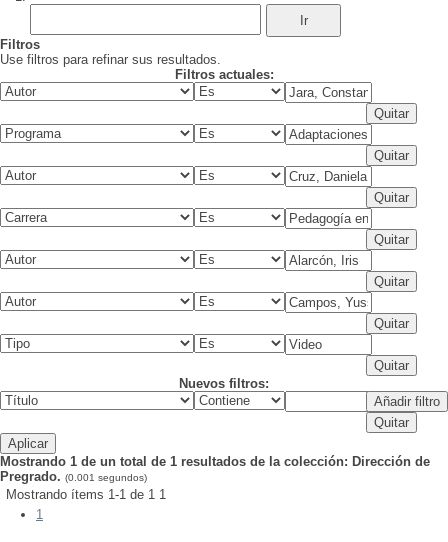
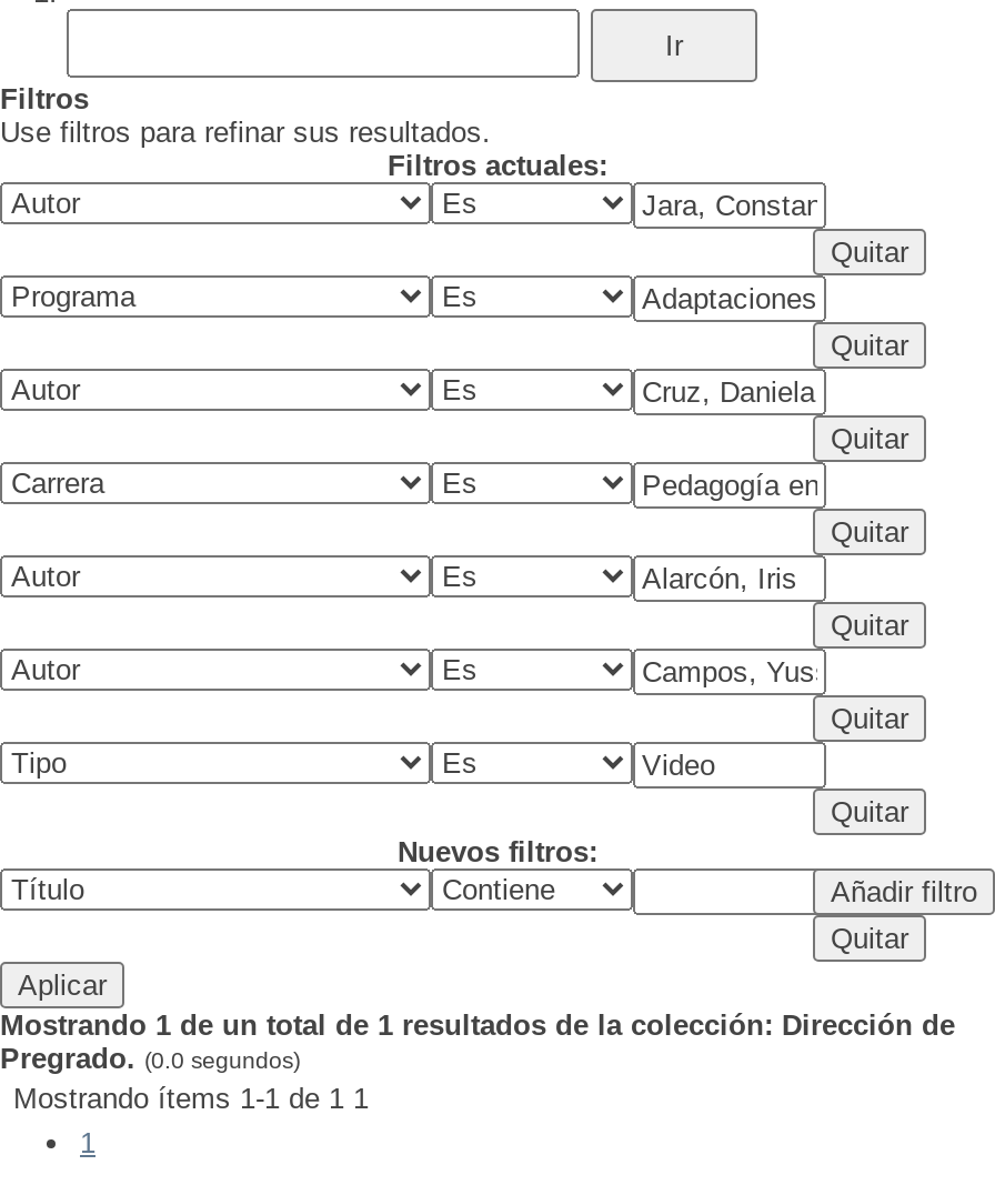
- Pregrado. (0.001 segundos)
+ Pregrado. (0.0 segundos)
